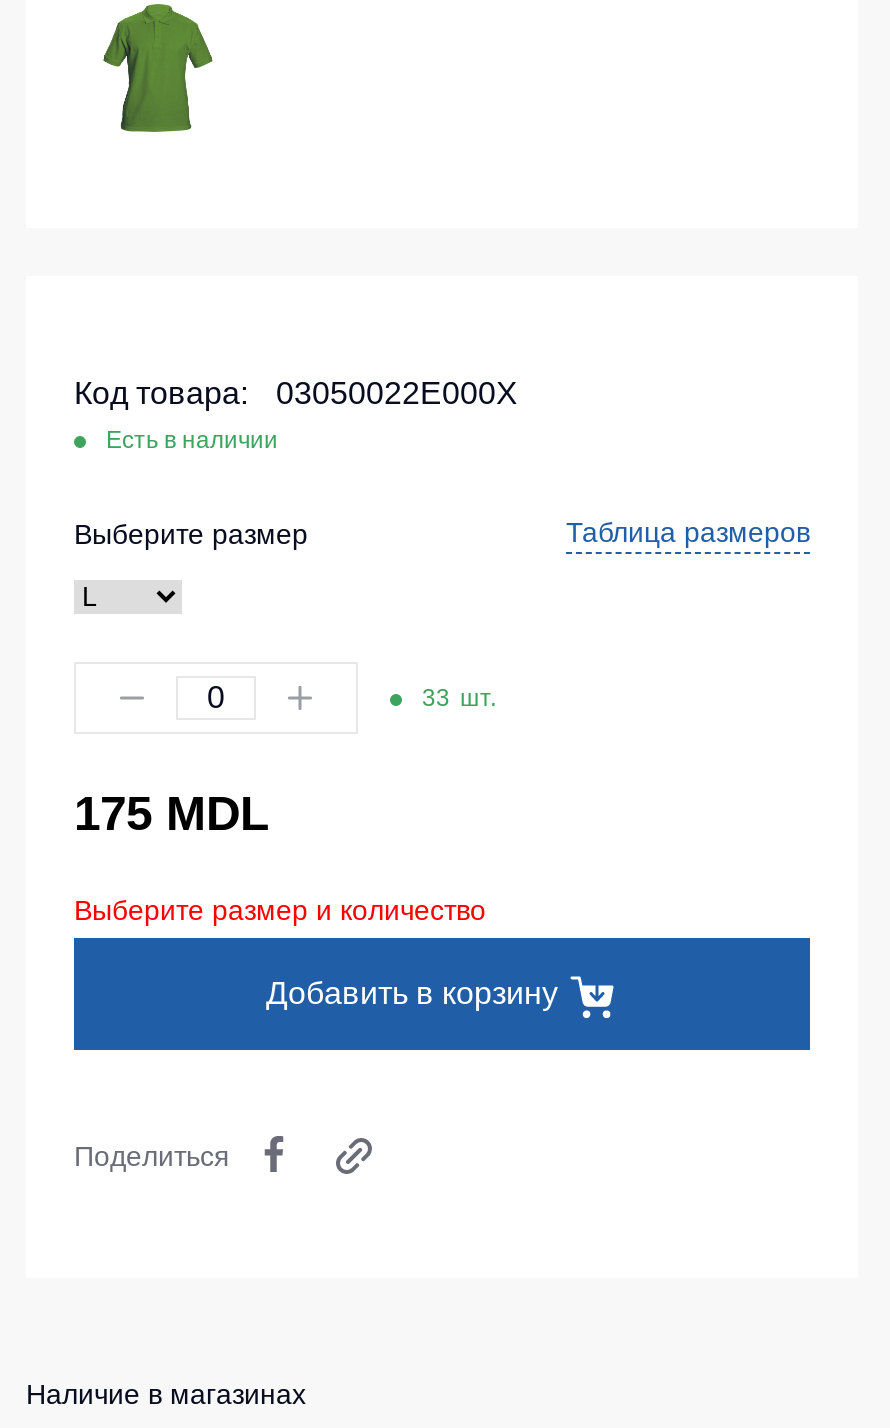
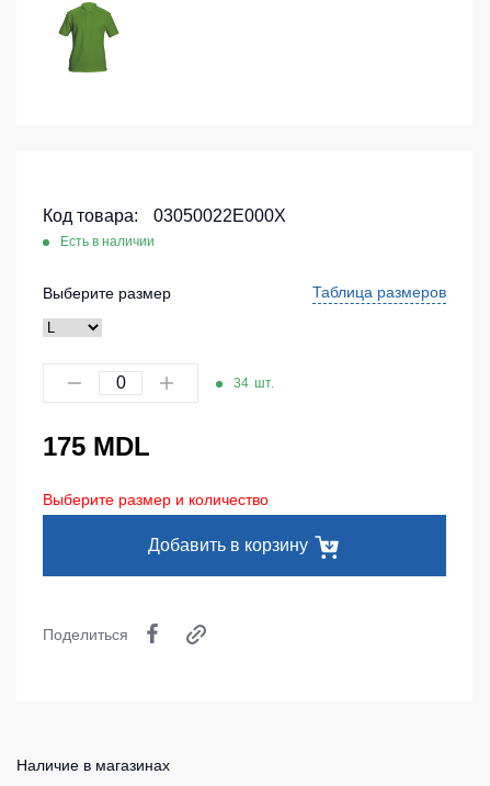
- 33 шт.
+ 34 шт.
